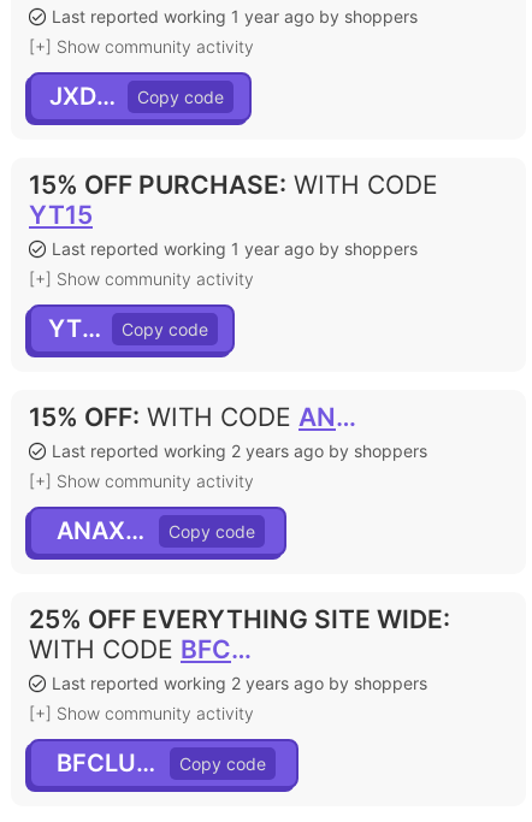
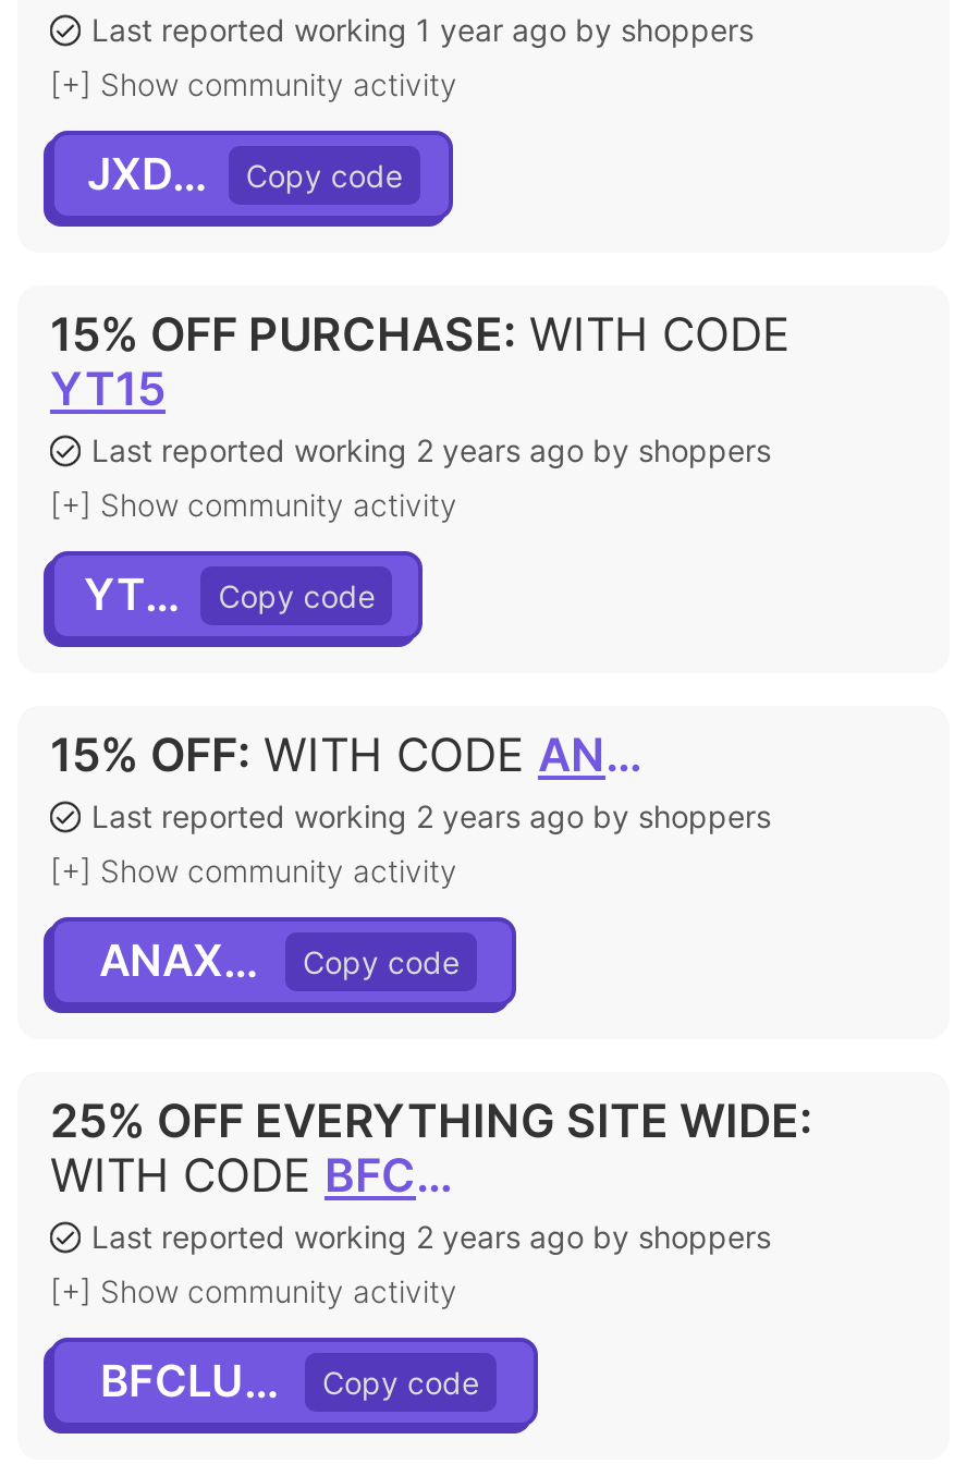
- Last reported working 1 year ago by shoppers
+ Last reported working 2 years ago by shoppers
